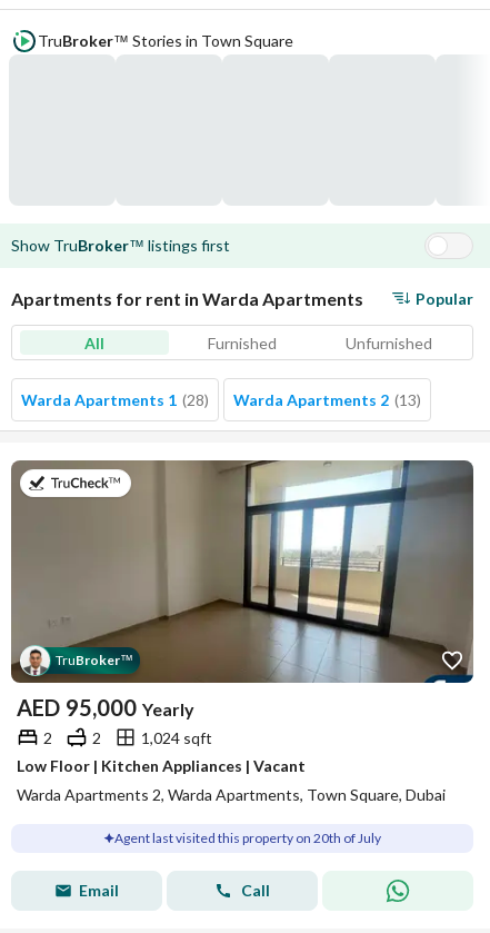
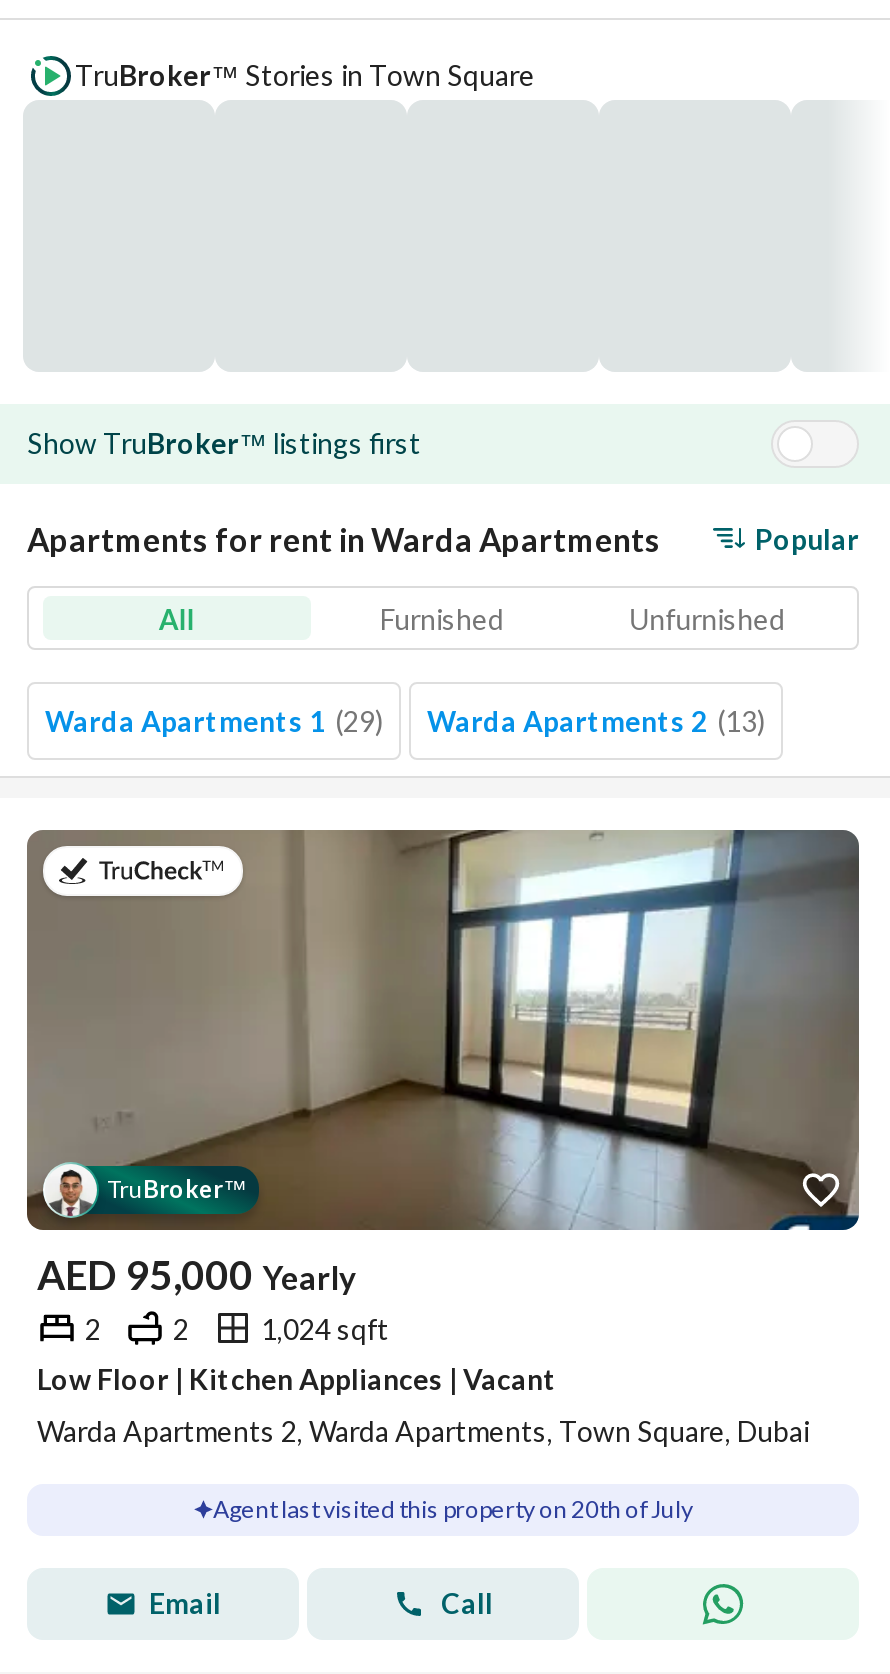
- Warda Apartments 1 (28)
+ Warda Apartments 1 (29)
